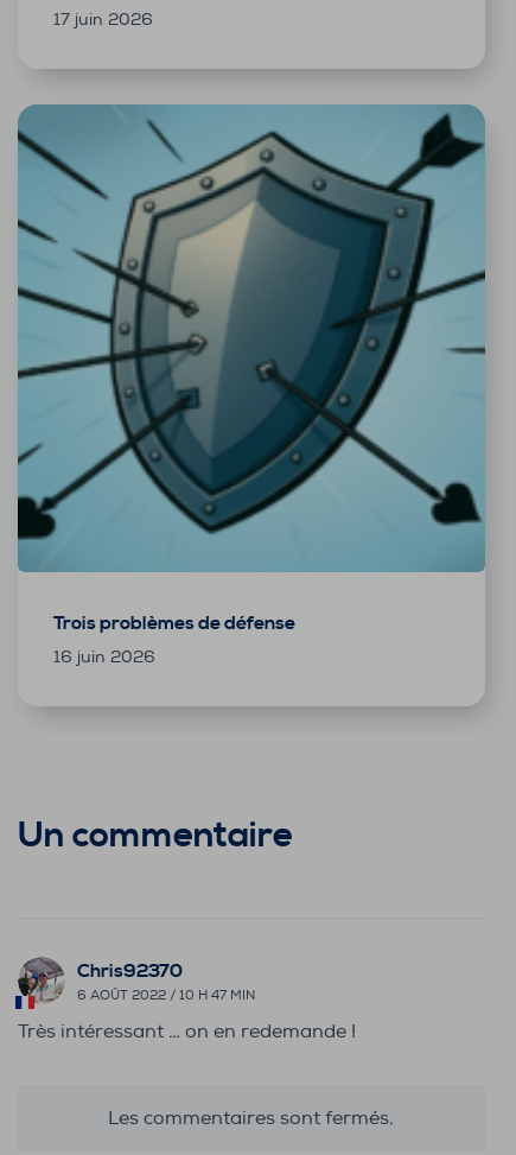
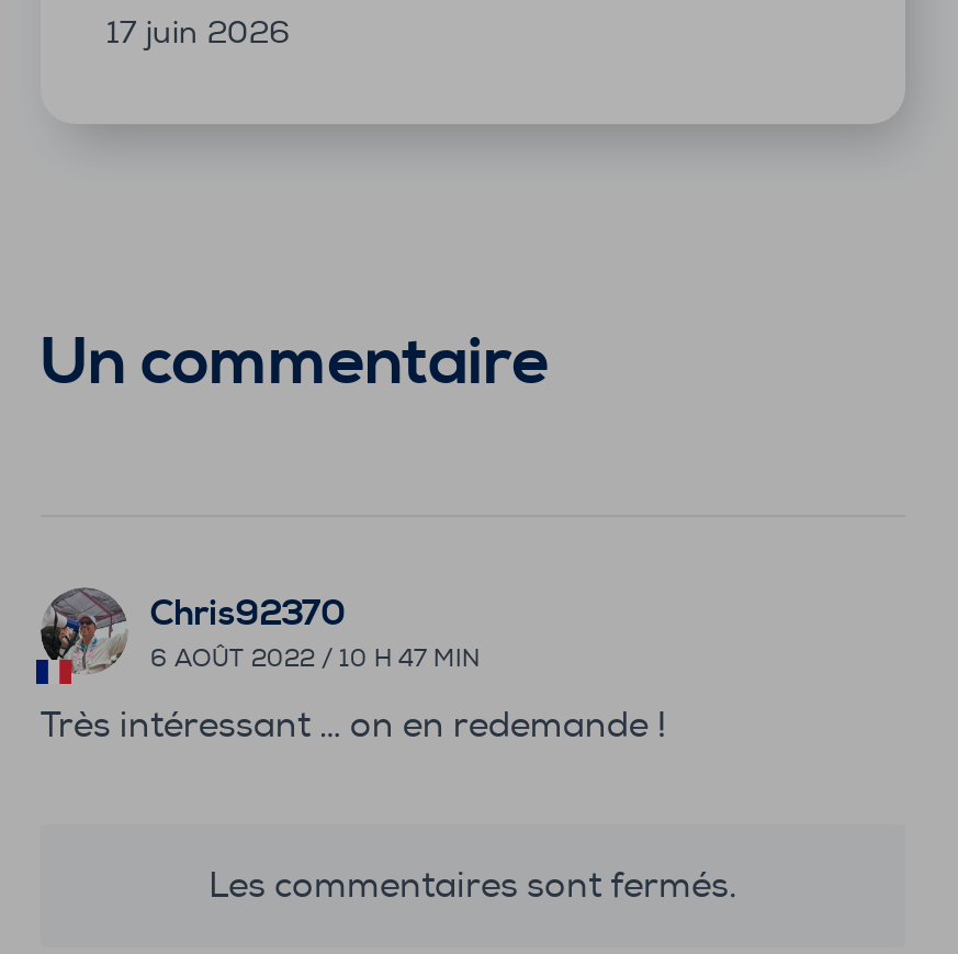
- [image]
- Trois problèmes de défense
- 16 juin 2026
